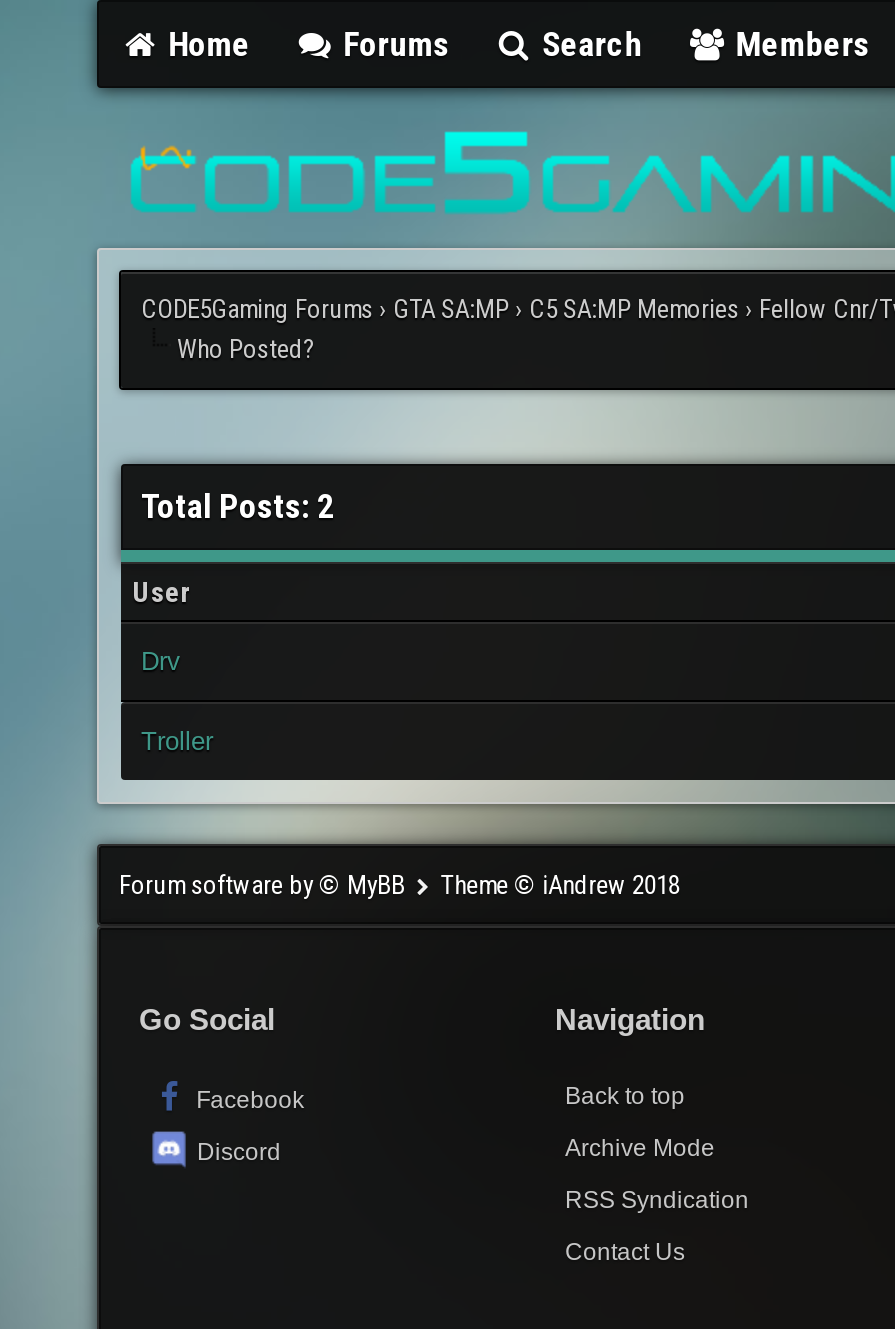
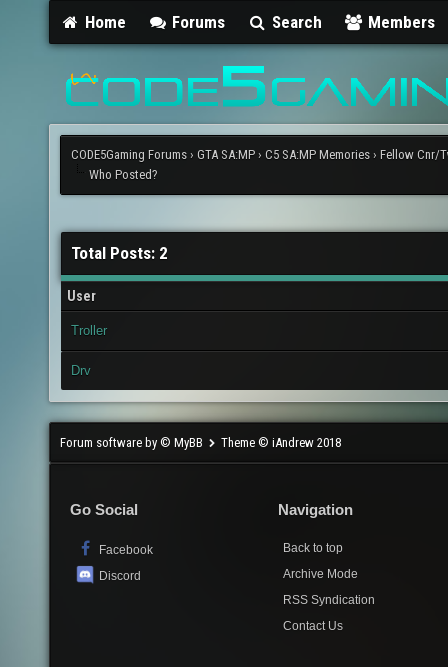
moved down: Drv

moved up: Troller
